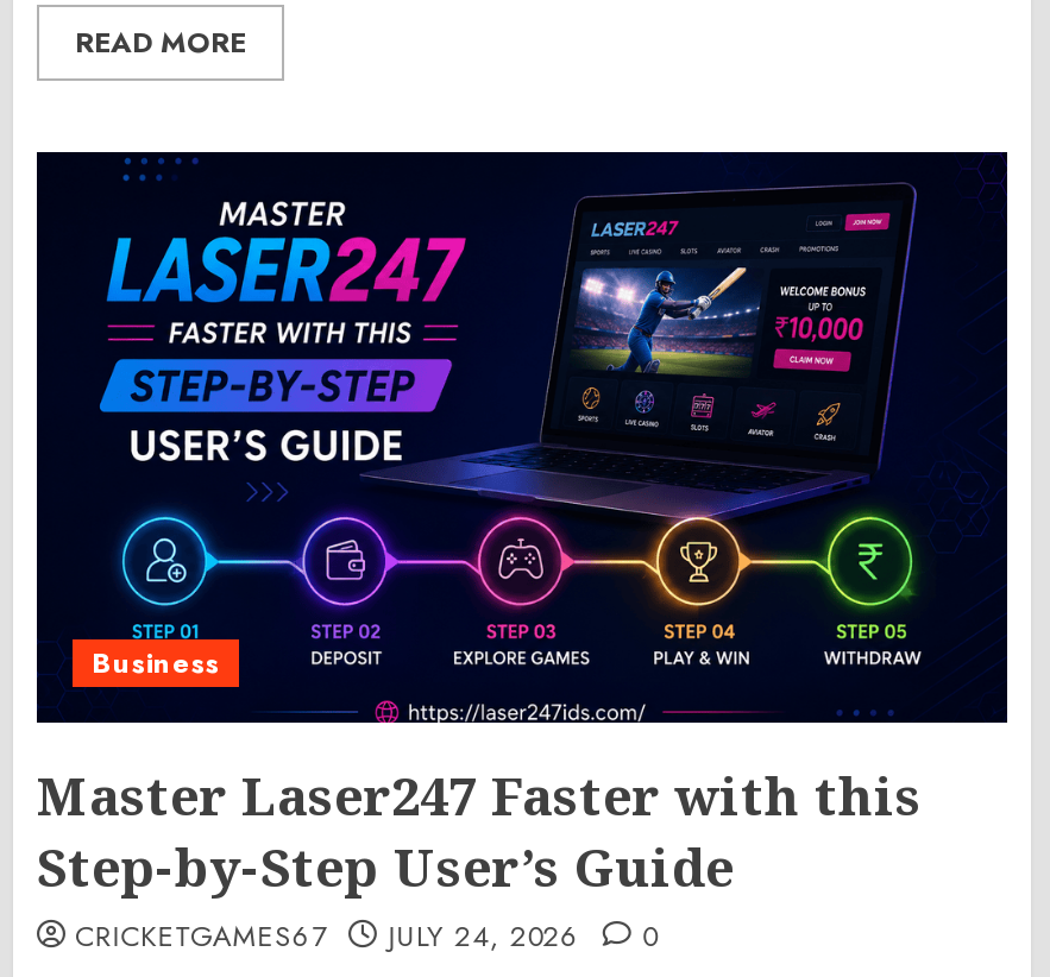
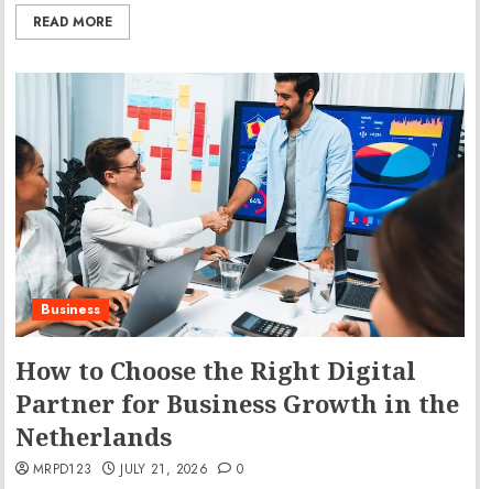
- [image]
- Master Laser247 Faster with this
- Step-by-Step User’s Guide
- CRICKETGAMES67
- JULY 24, 2026
+ [image]
+ How to Choose the Right Digital
+ Partner for Business Growth in the
+ Netherlands
+ MRPD123
+ JULY 21, 2026
